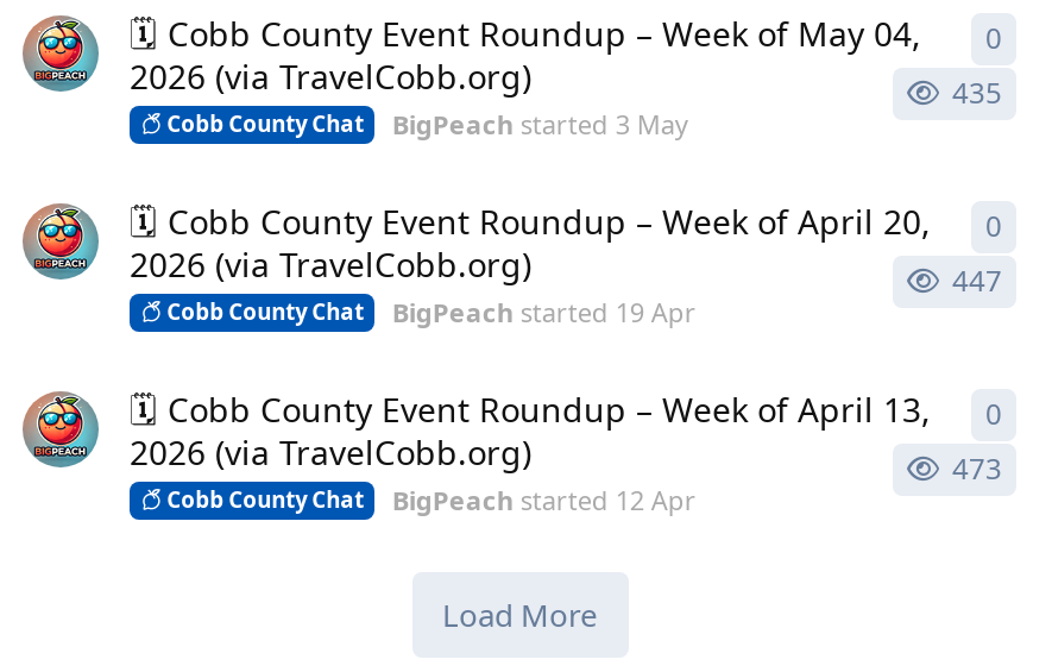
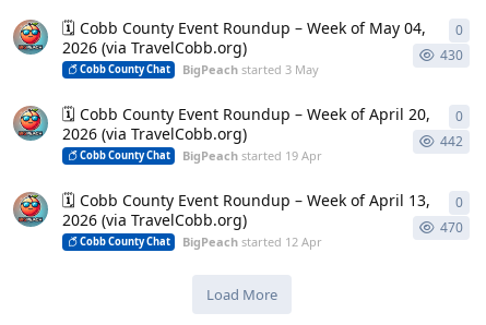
- 435
+ 430

- 447
+ 442

- 473
+ 470
